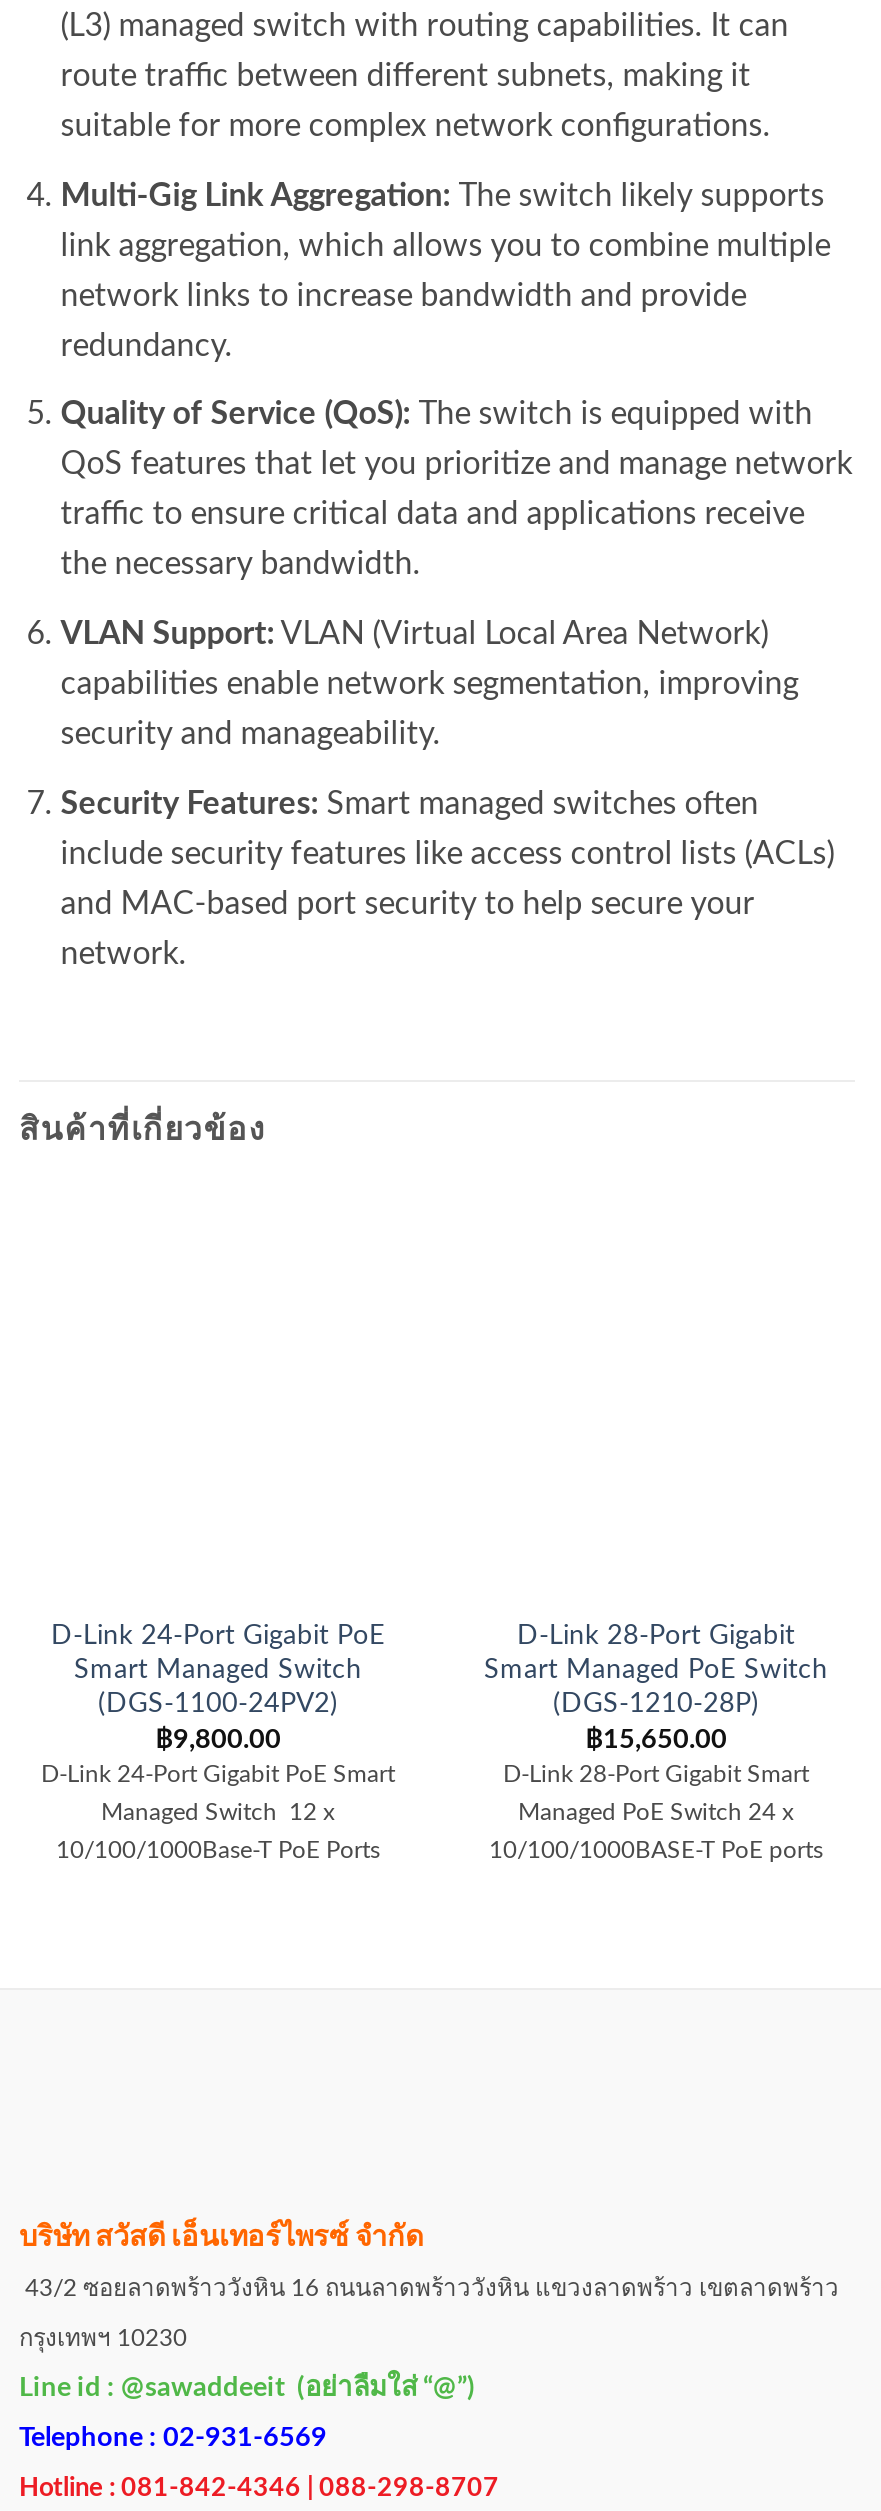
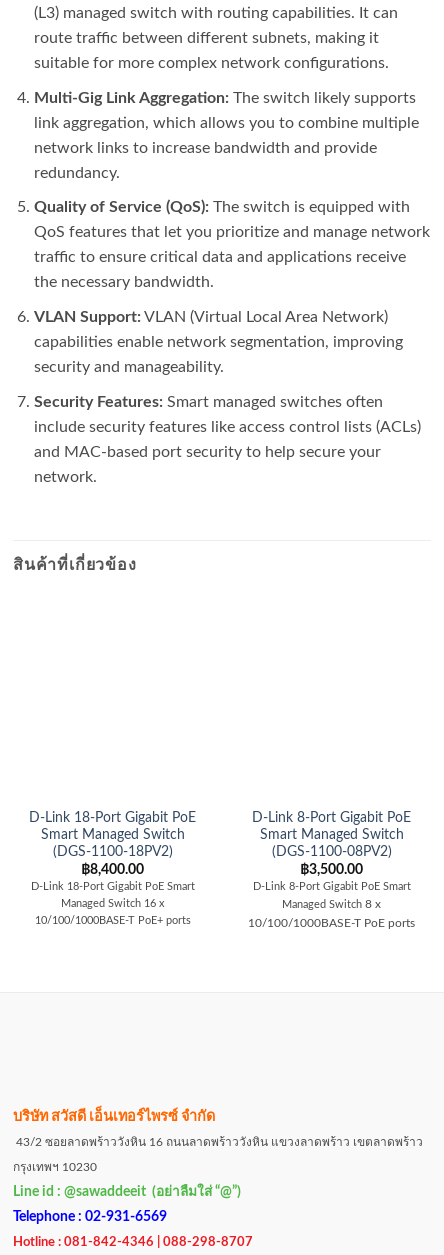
- D-Link 24-Port Gigabit PoE
+ D-Link 18-Port Gigabit PoE

- D-Link 28-Port Gigabit
- Smart Managed PoE Switch
- (DGS-1210-28P)
- ฿15,650.00
- D-Link 28-Port Gigabit Smart
+ D-Link 8-Port Gigabit PoE
+ Smart Managed Switch
+ (DGS-1100-08PV2)
+ ฿3,500.00
+ D-Link 8-Port Gigabit PoE Smart

- (DGS-1100-24PV2)
- ฿9,800.00
- D-Link 24-Port Gigabit PoE Smart
+ (DGS-1100-18PV2)
+ ฿8,400.00
+ D-Link 18-Port Gigabit PoE Smart

- Managed Switch 12 x
+ Managed Switch 16 x

- Managed PoE Switch 24 x
+ Managed Switch 8 x

- 10/100/1000Base-T PoE Ports
+ 10/100/1000BASE-T PoE+ ports
